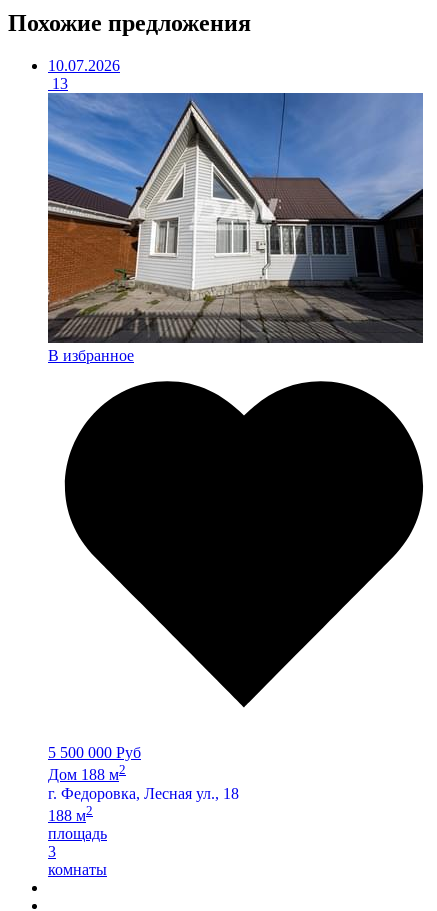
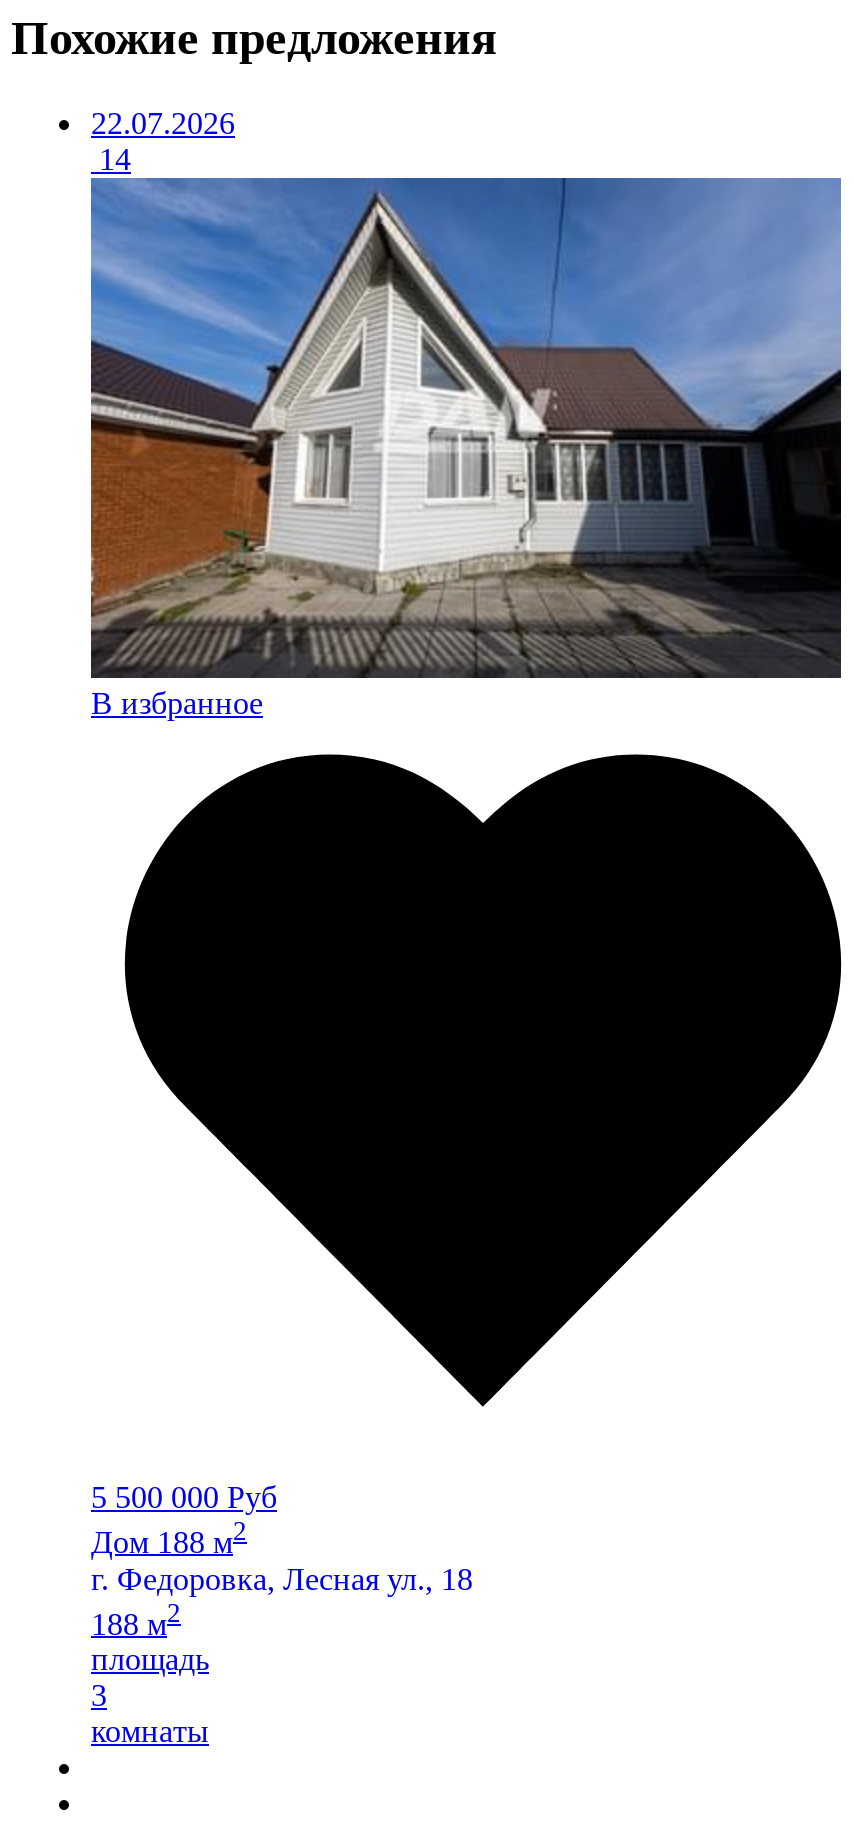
- 10.07.2026
+ 22.07.2026

- 13
+ 14
